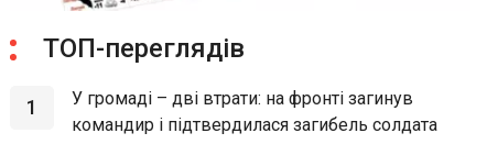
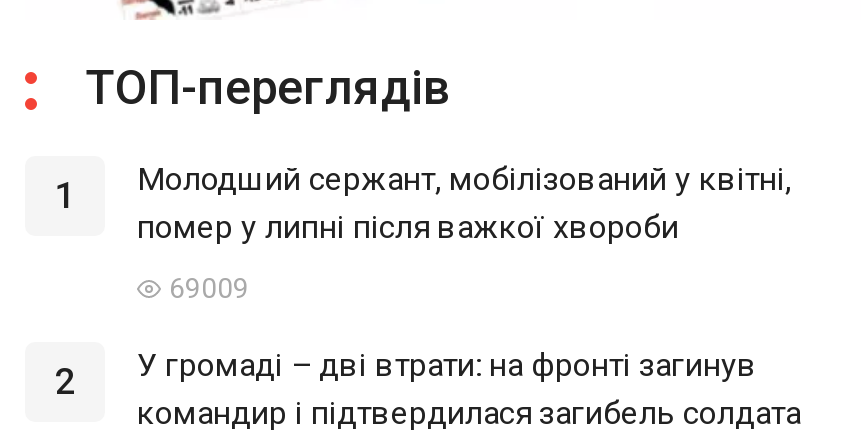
+ Молодший сержант, мобілізований у квітні,
+ помер у липні після важкої хвороби
+ 69009
+ 2
